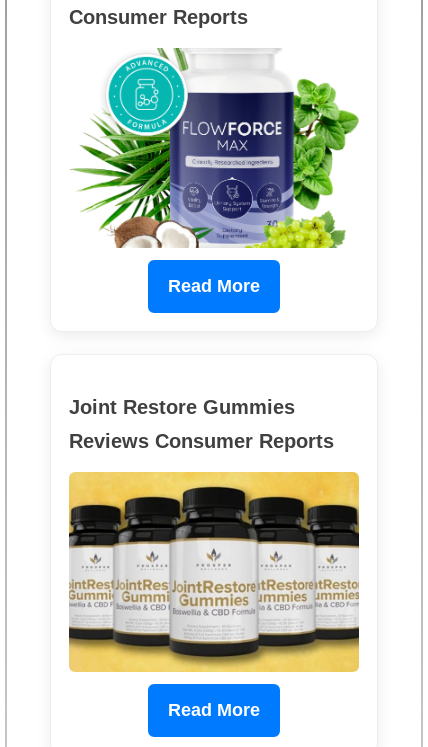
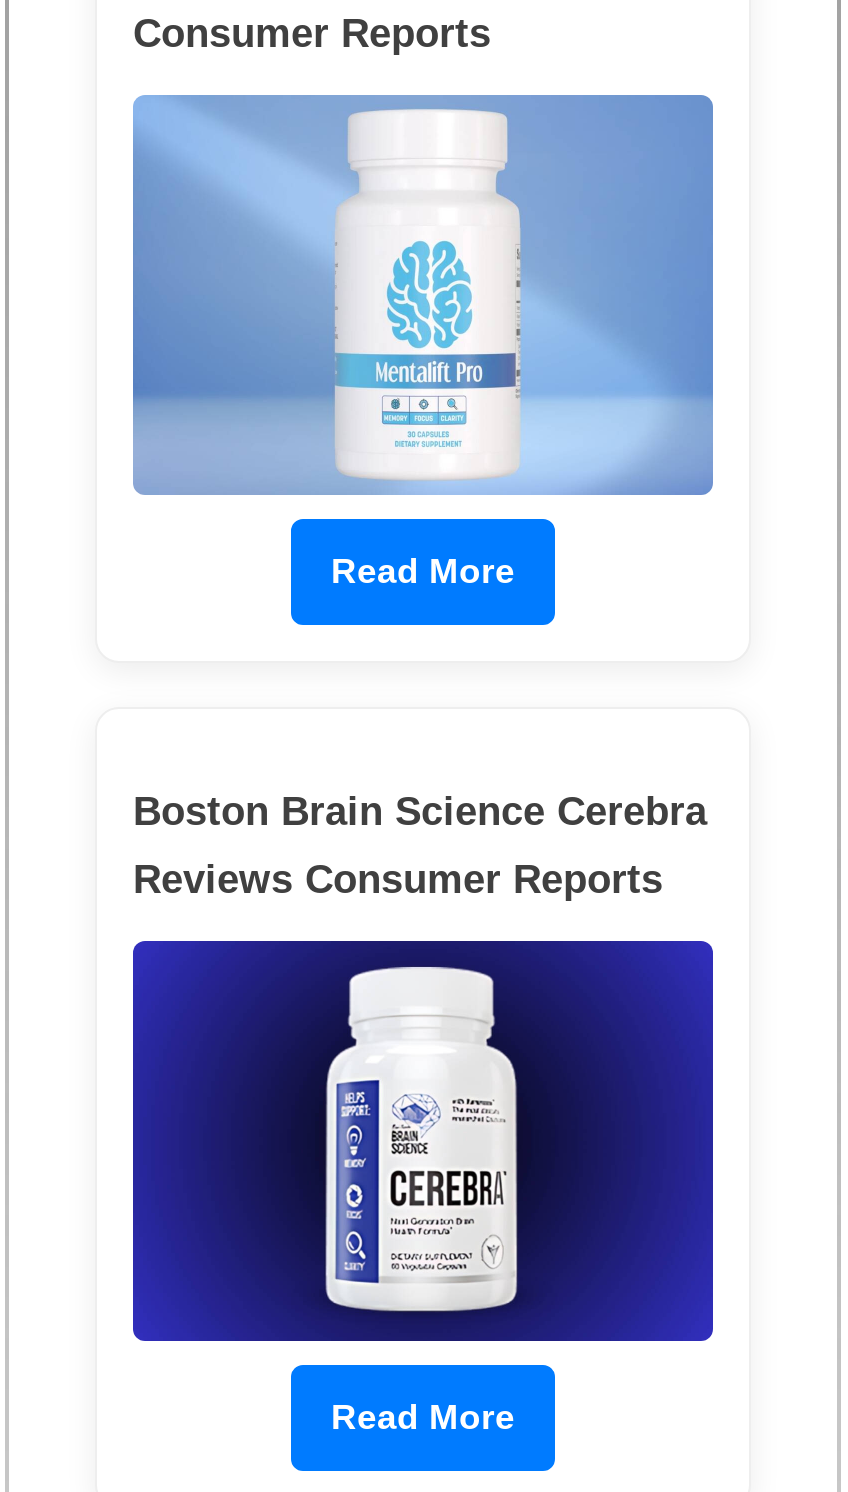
- [image]
+ [image]

- Joint Restore Gummies
+ Boston Brain Science Cerebra

- [image]
+ [image]
